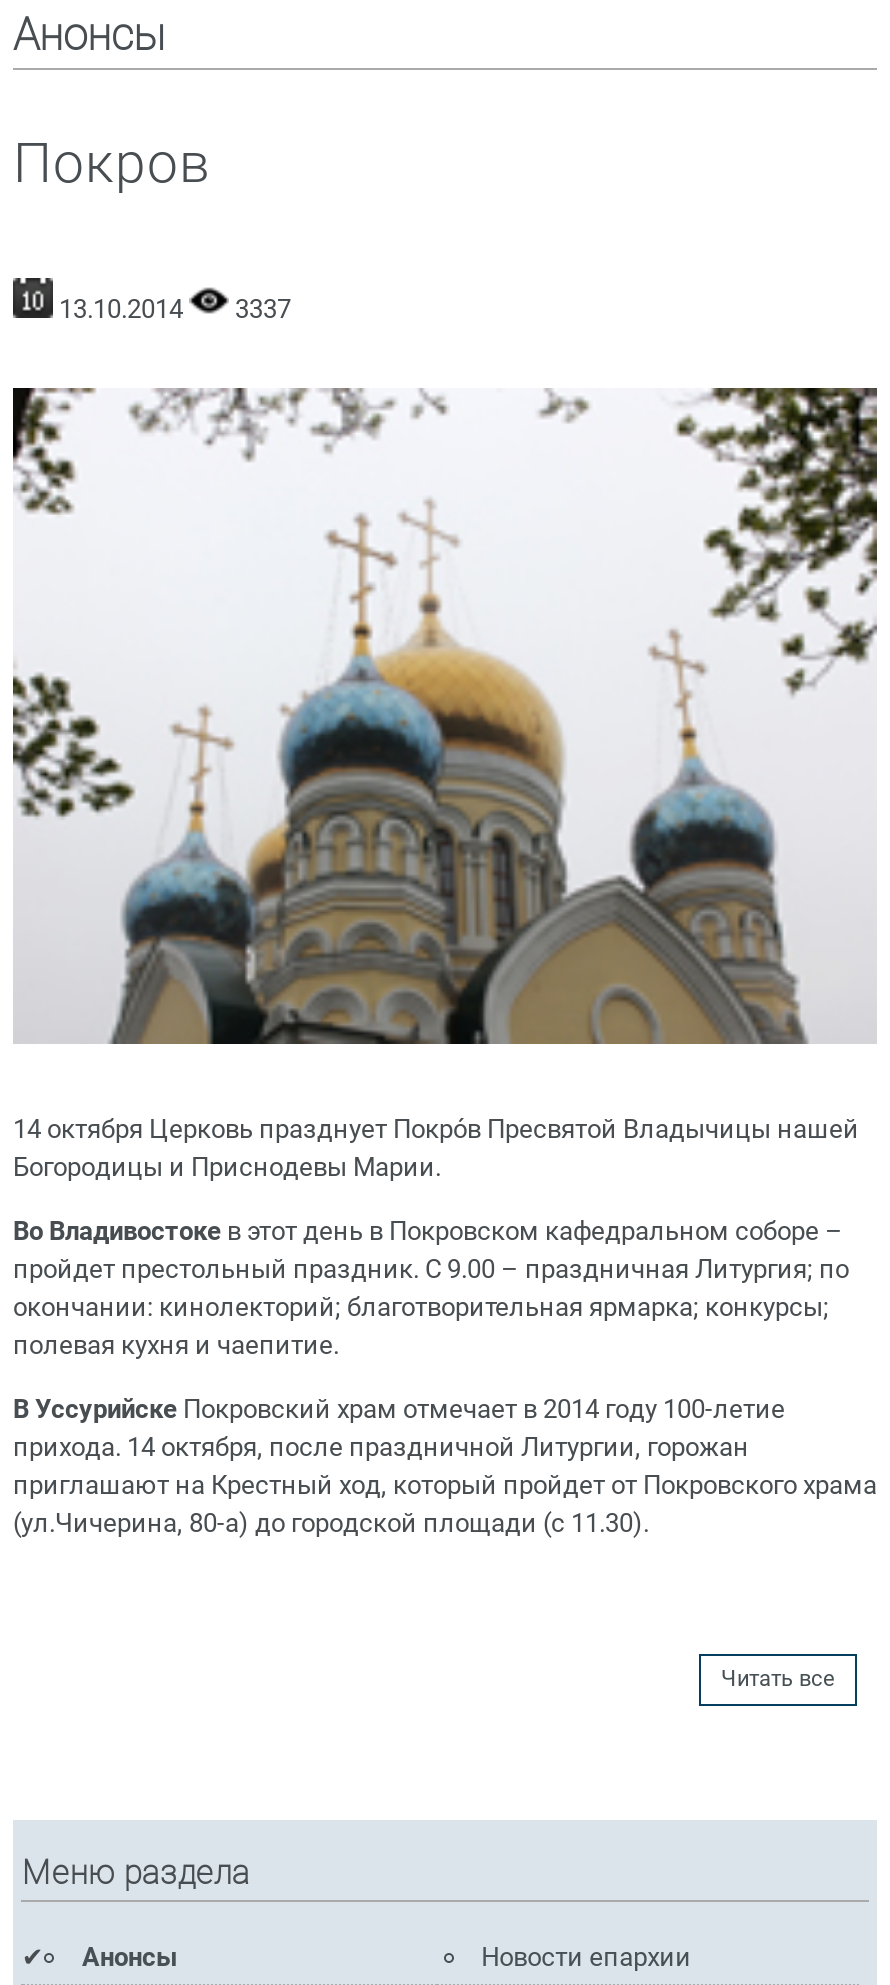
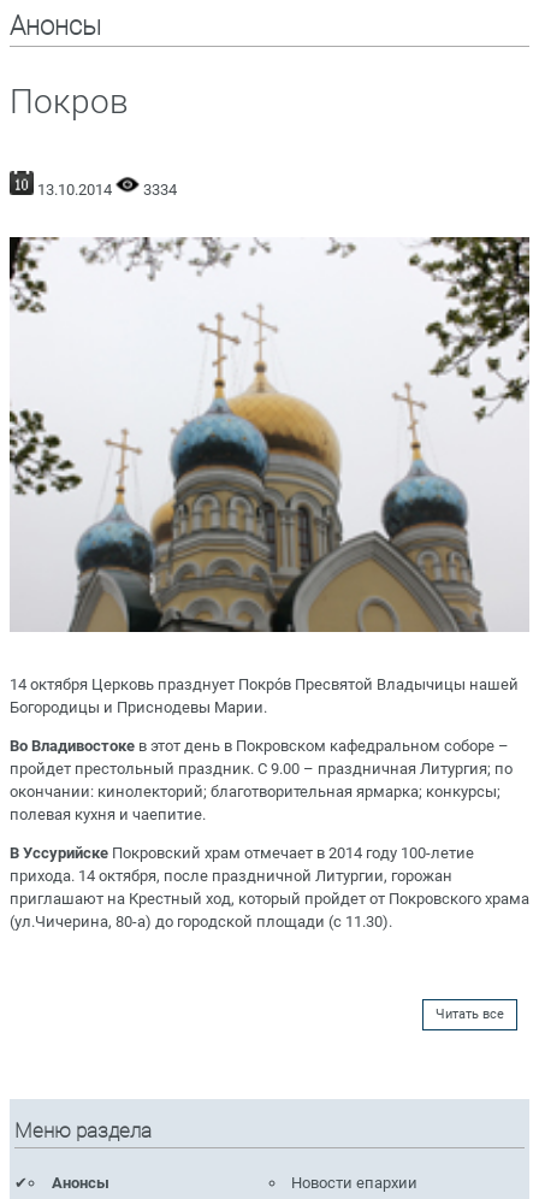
- 13.10.2014 3337
+ 13.10.2014 3334
